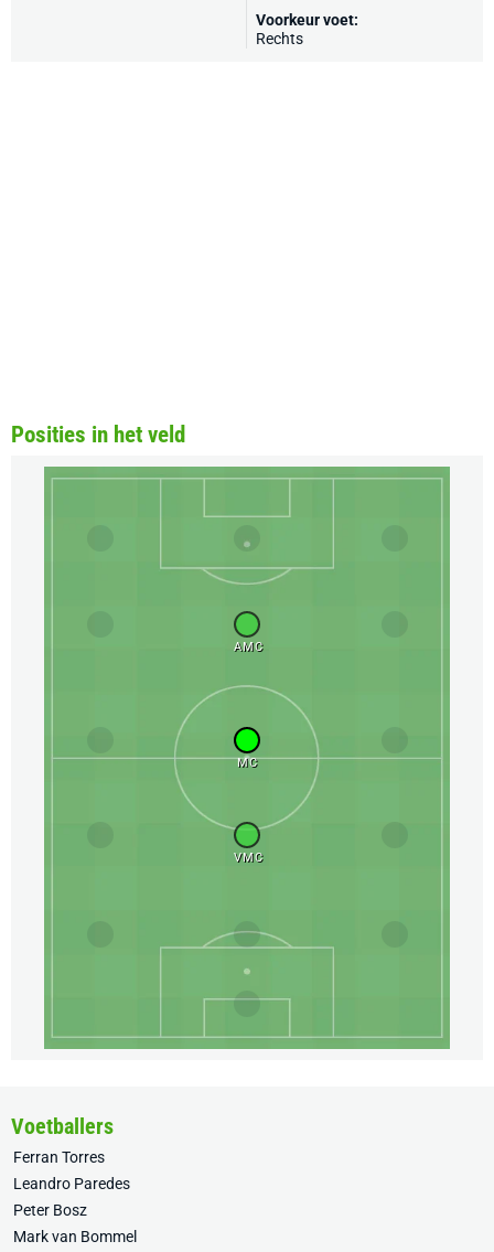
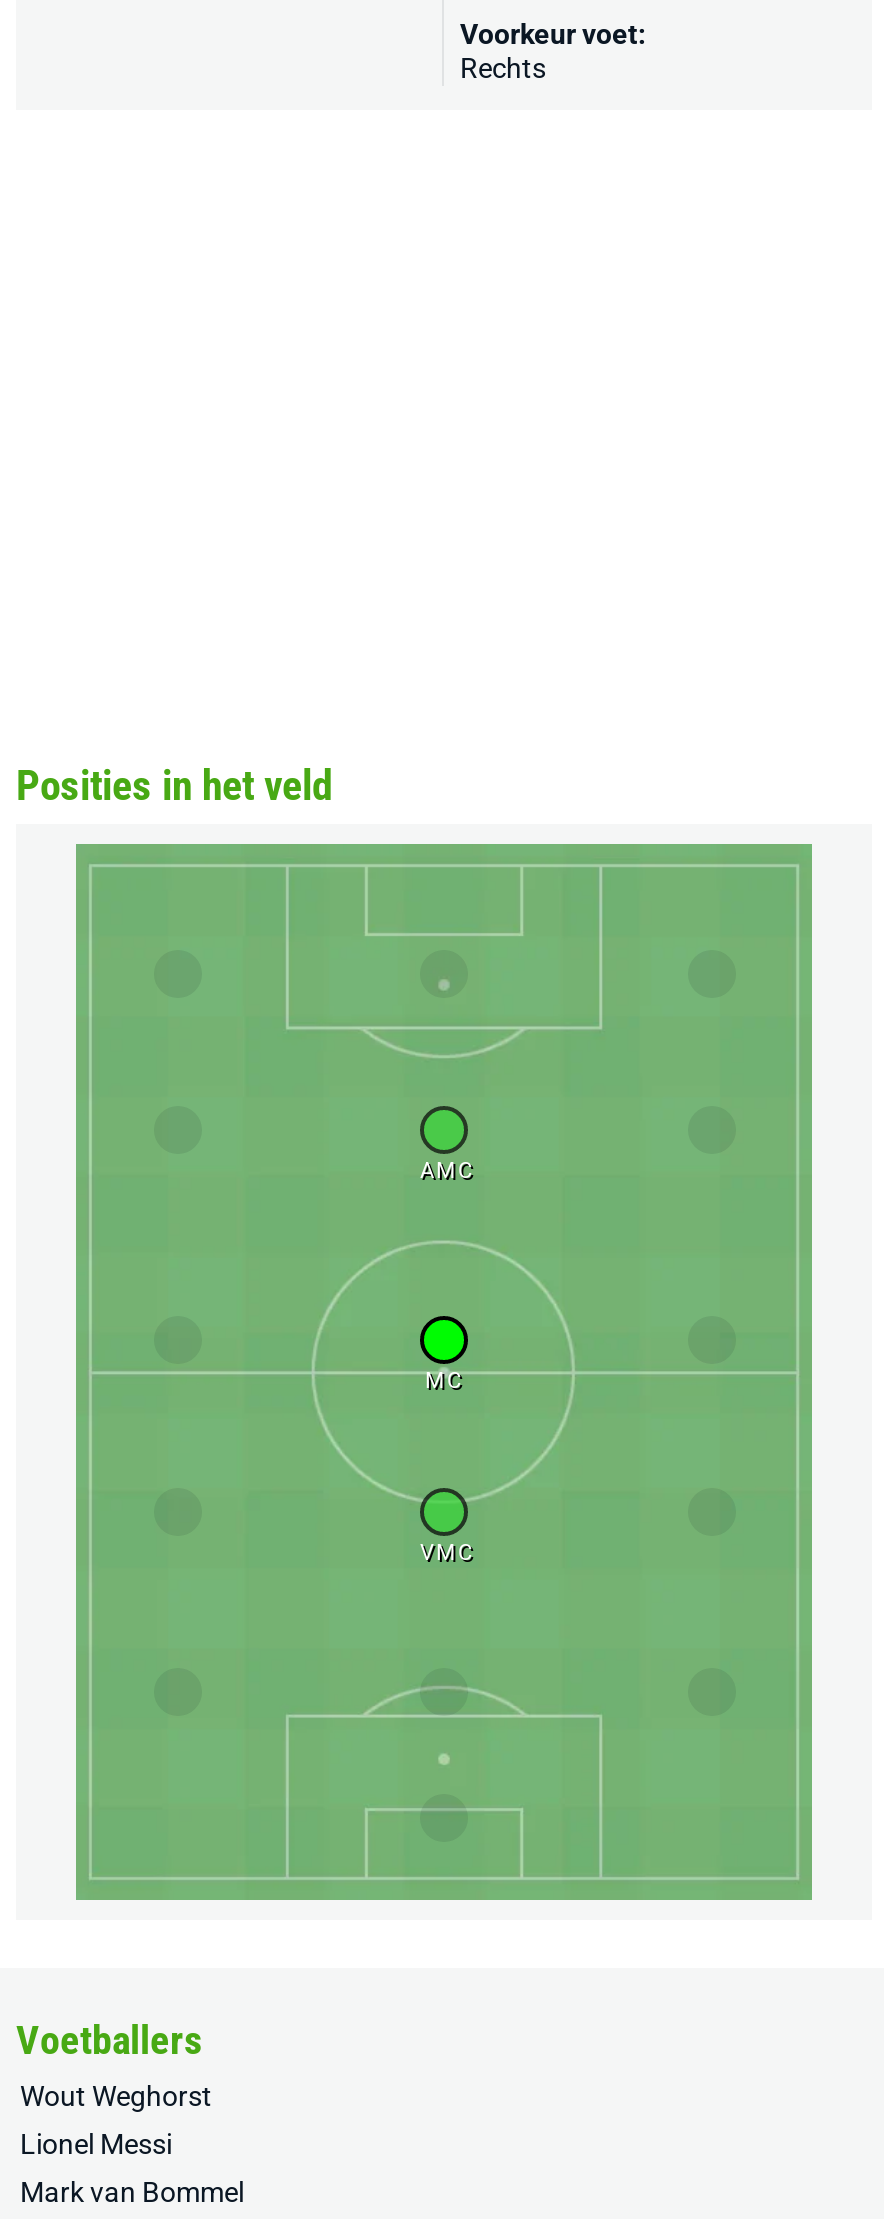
- Ferran Torres
- Leandro Paredes
- Peter Bosz
+ Wout Weghorst
+ Lionel Messi
